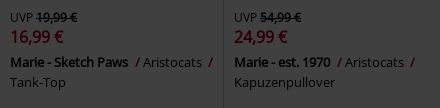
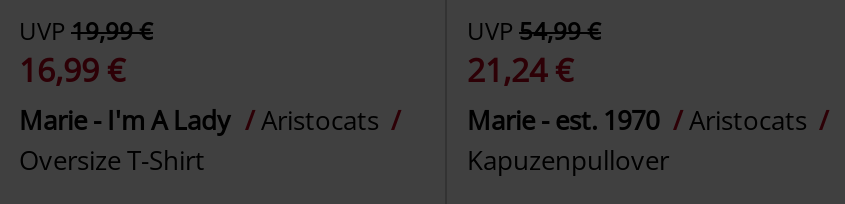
- 24,99 €
+ 21,24 €

- Marie - Sketch Paws
+ Marie - I'm A Lady

- Tank-Top
+ Oversize T-Shirt
